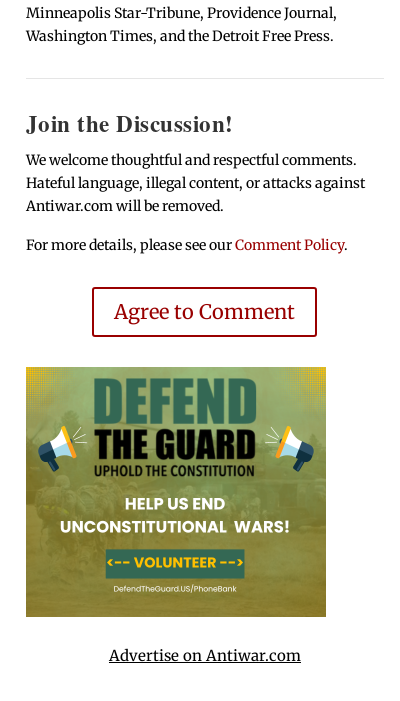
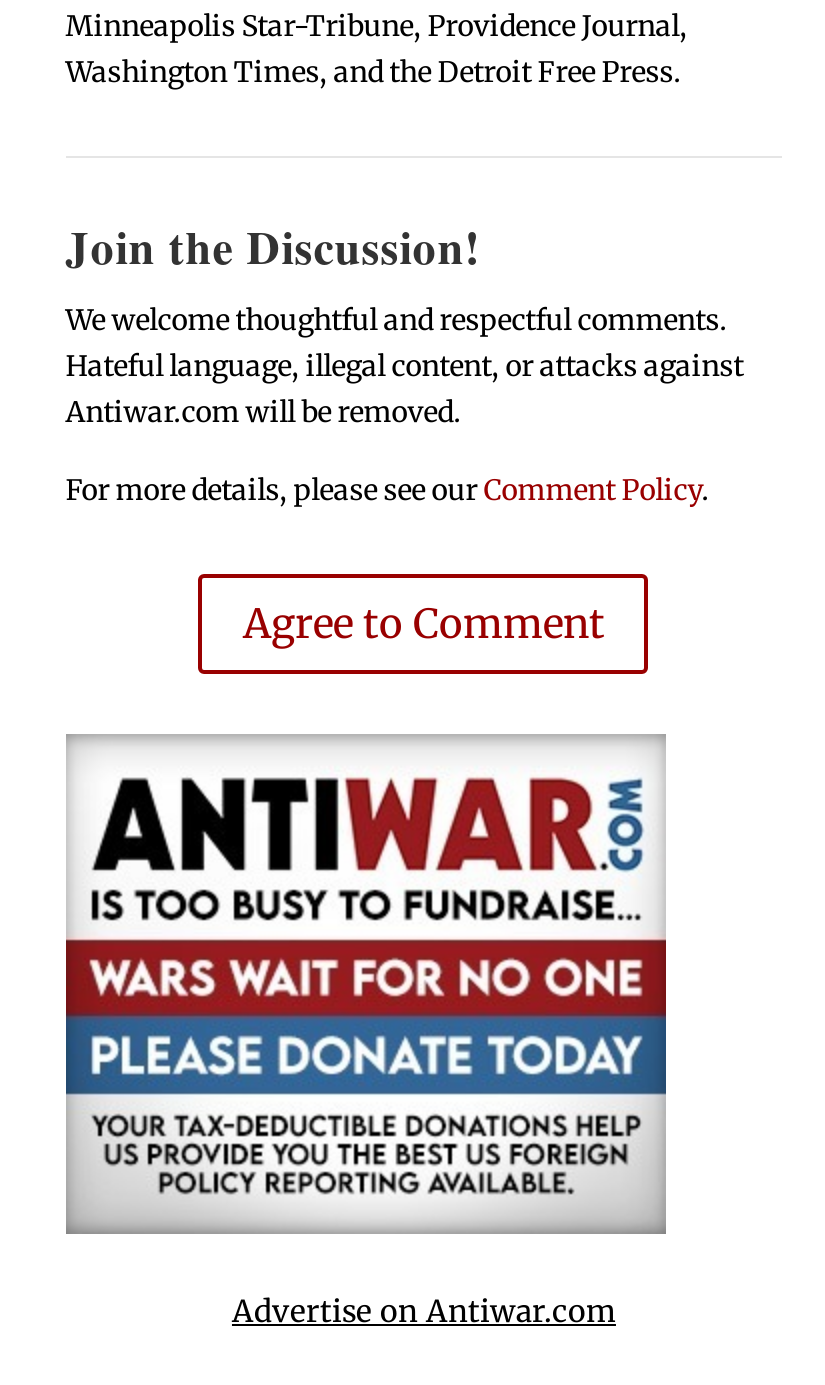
- [image]
+ [image]
